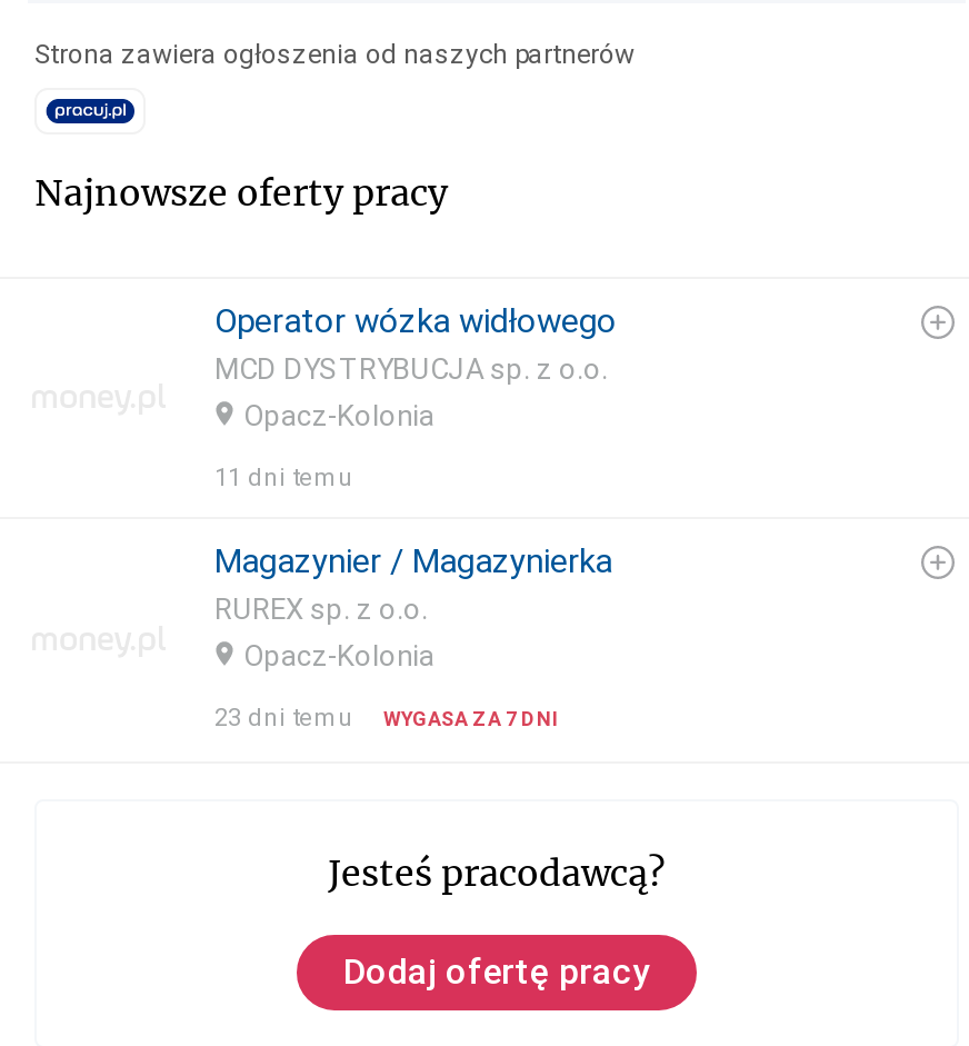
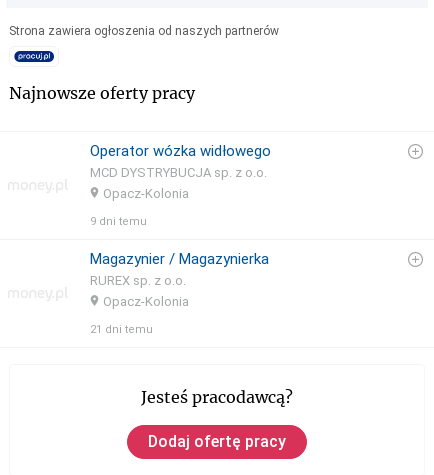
- 11 dni temu
+ 9 dni temu

- 23 dni temu
- WYGASA ZA 7 DNI
+ 21 dni temu
